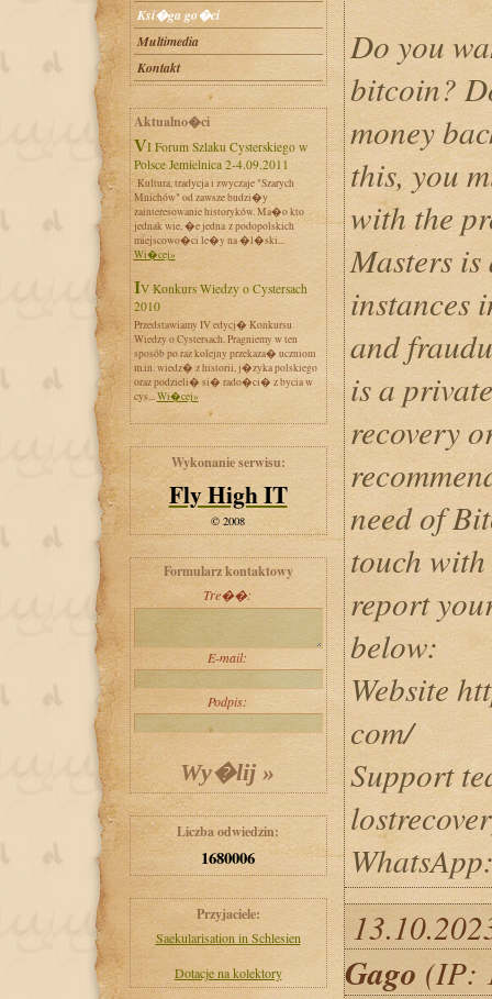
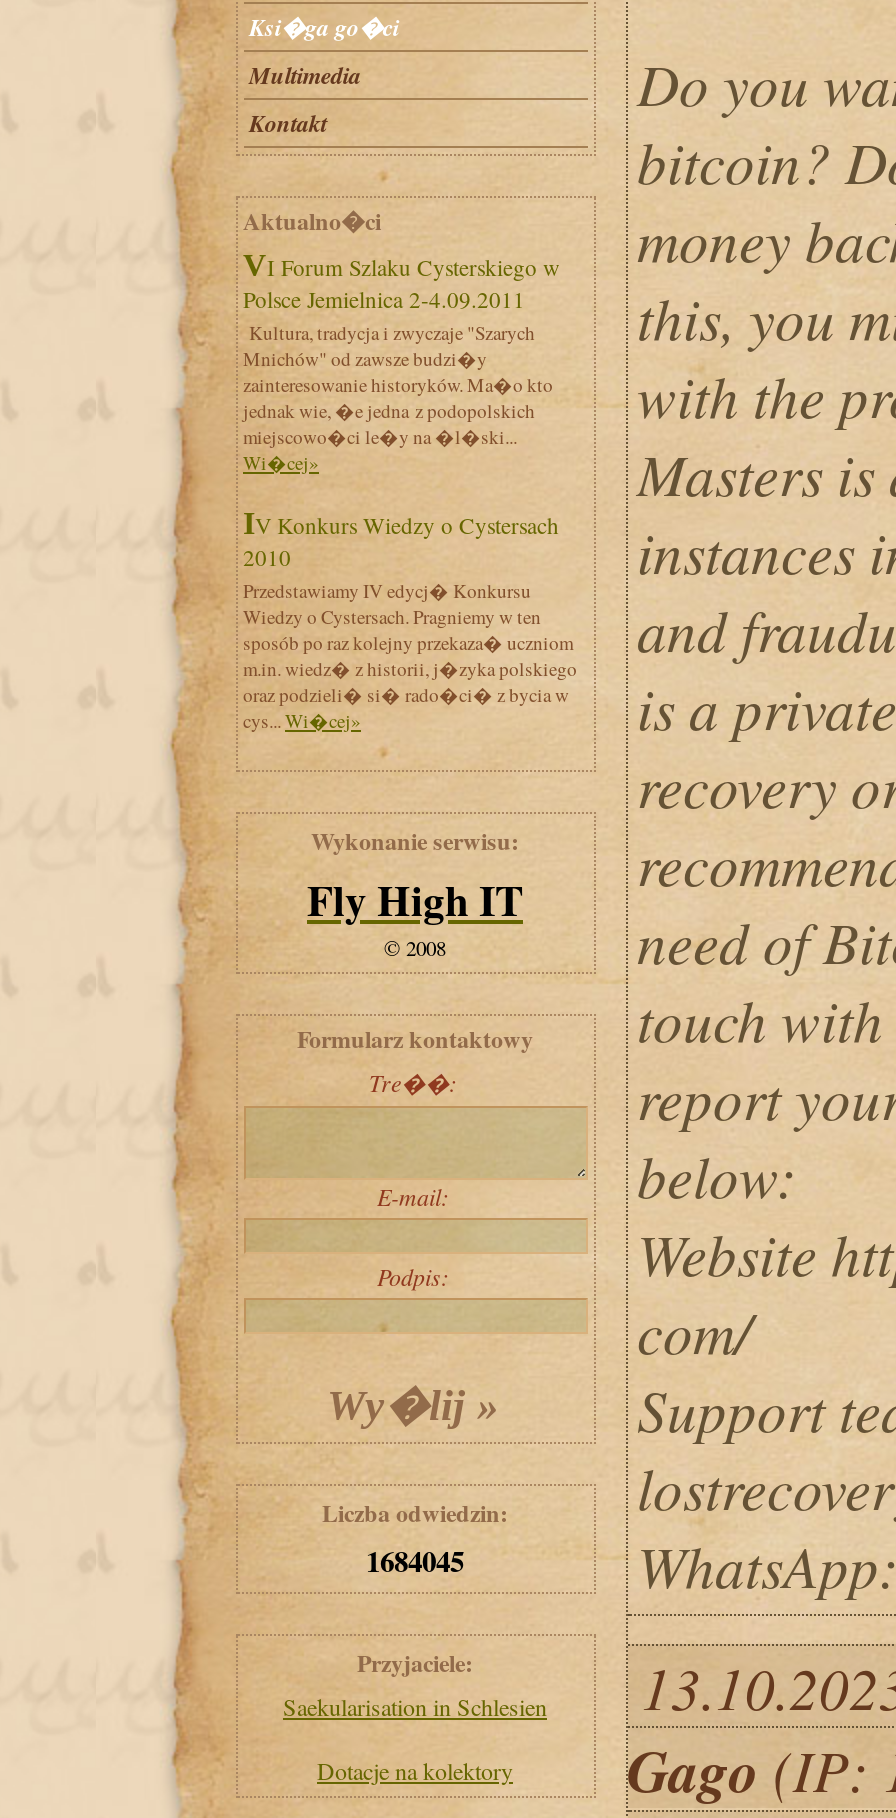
- 1680006
+ 1684045
